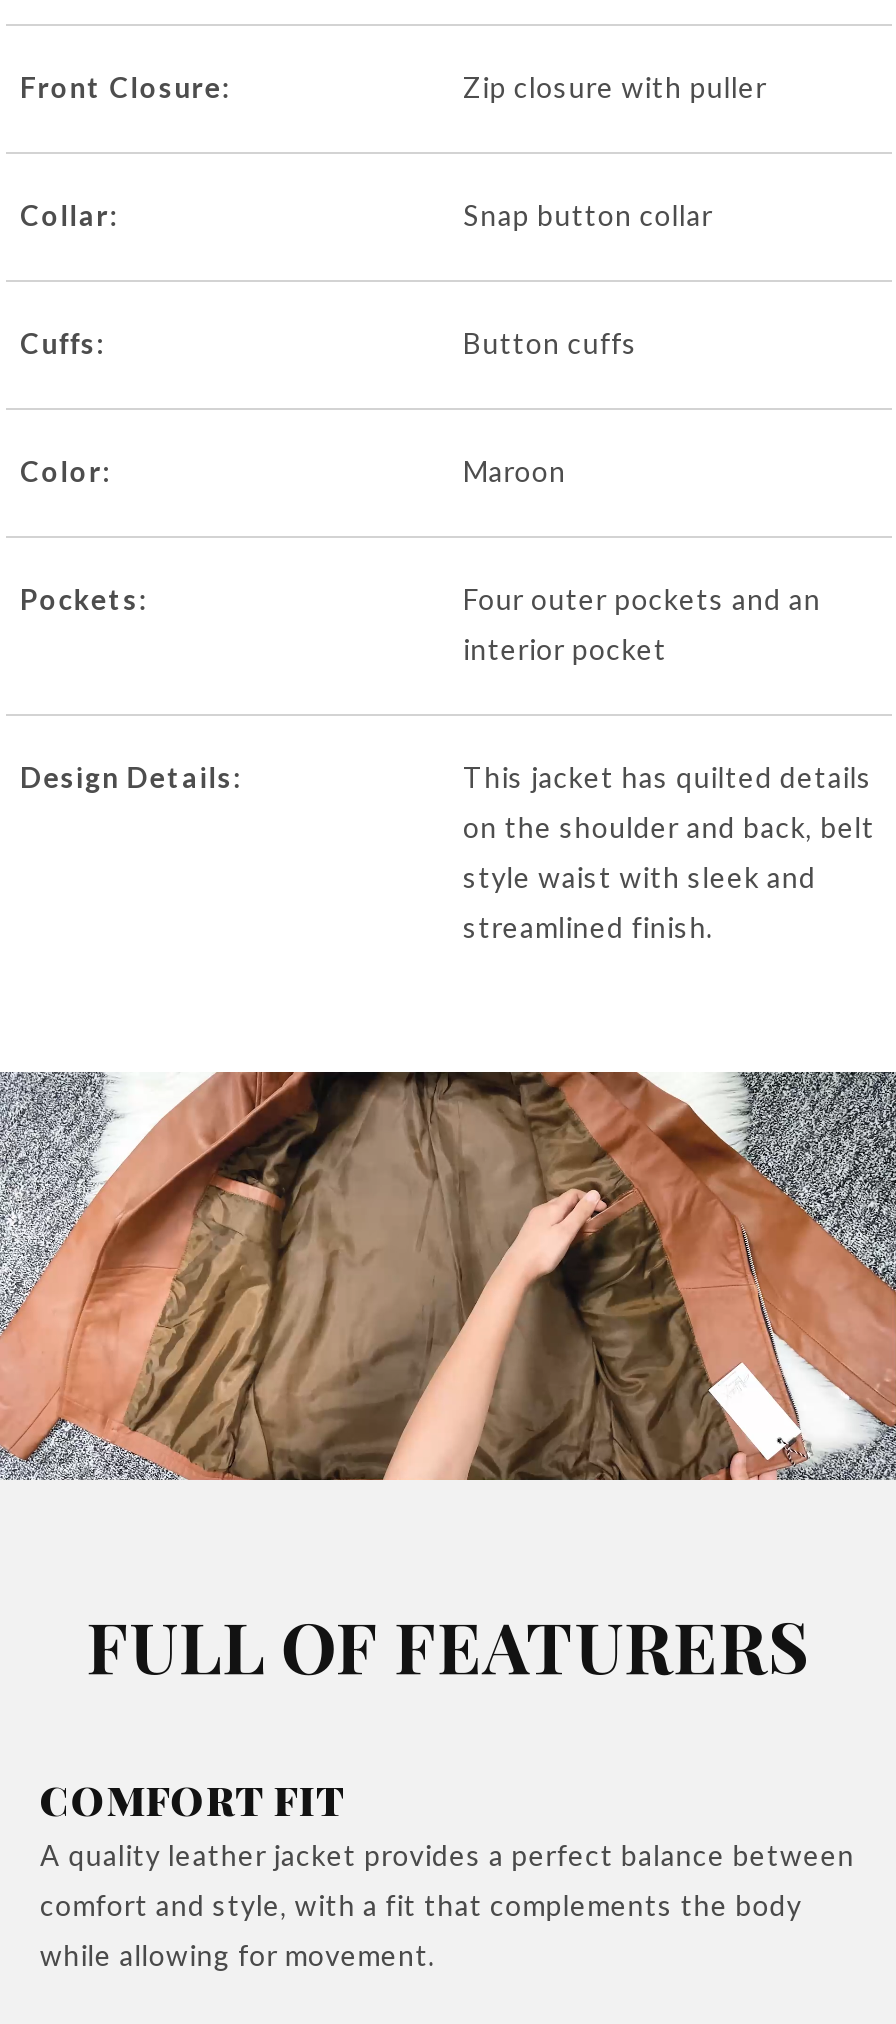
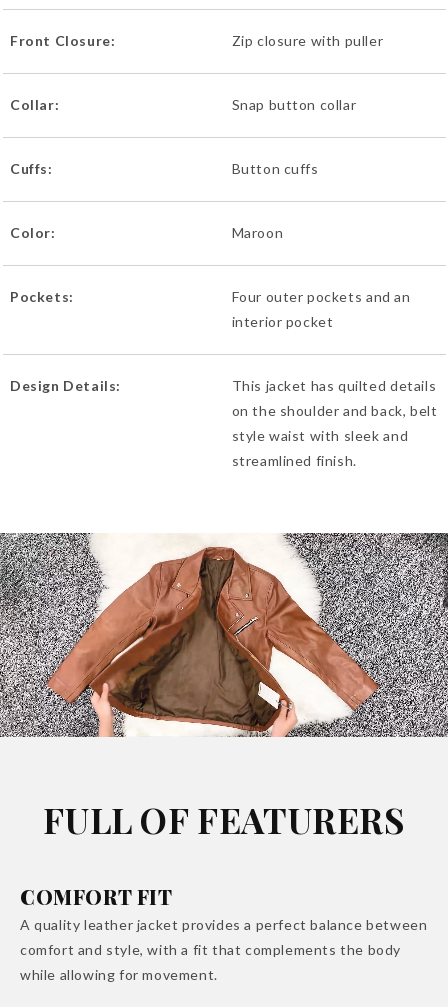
- [image]
+ [image]
